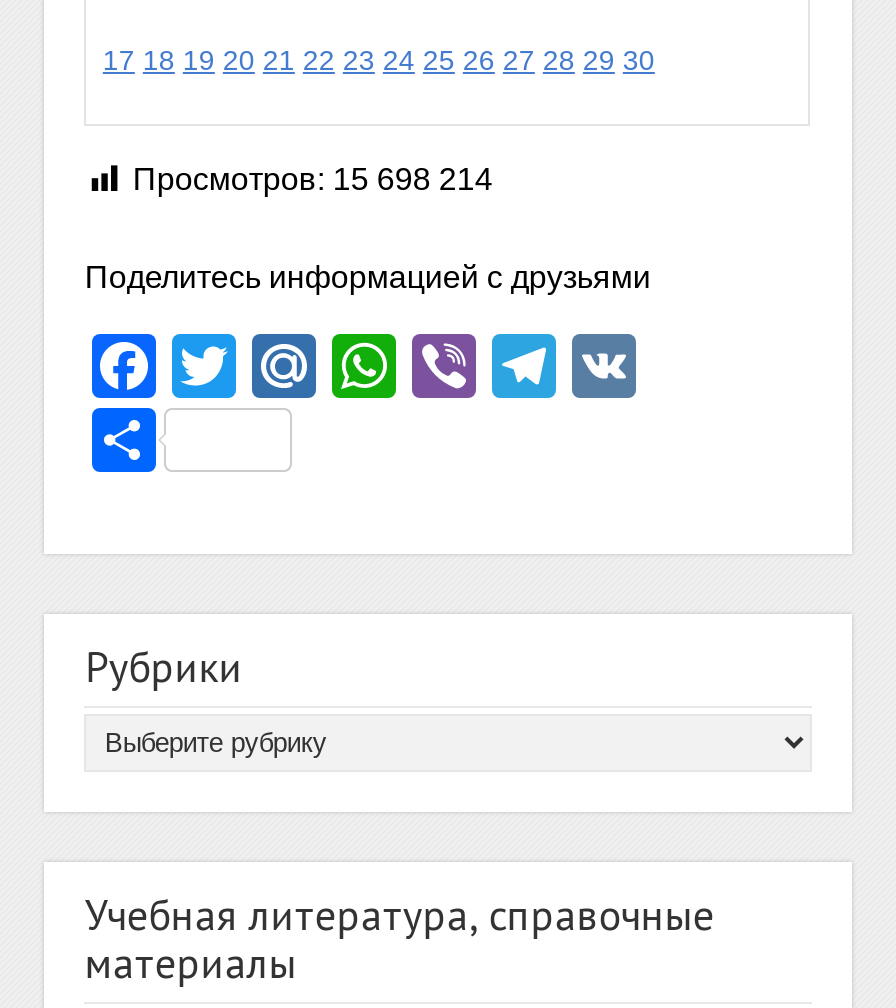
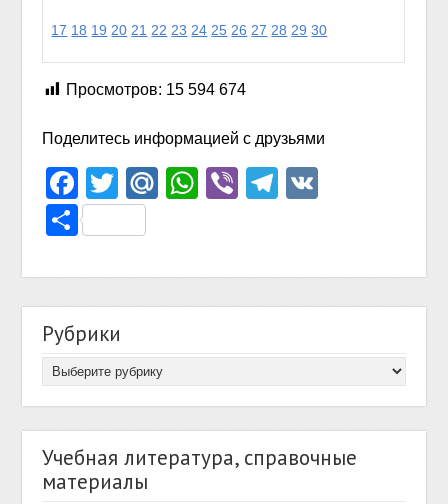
- Просмотров: 15 698 214
+ Просмотров: 15 594 674
